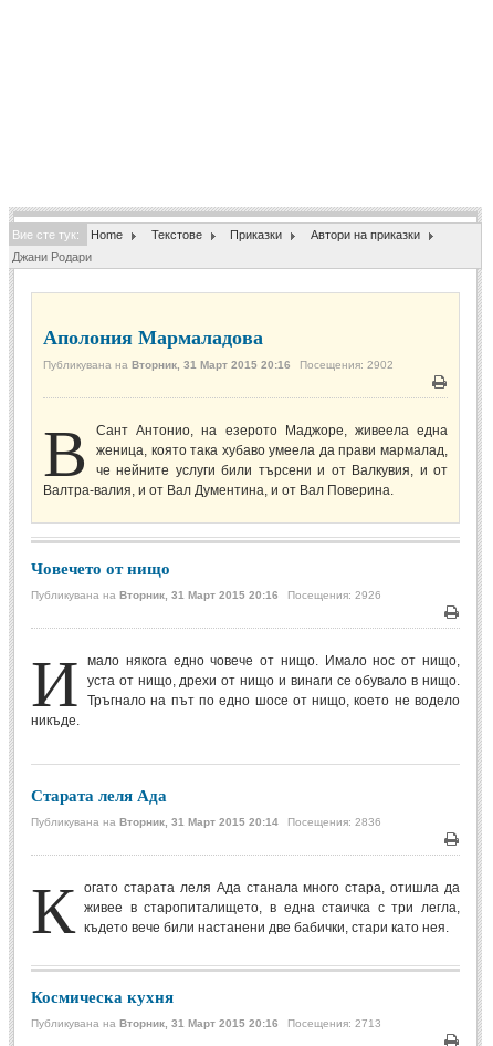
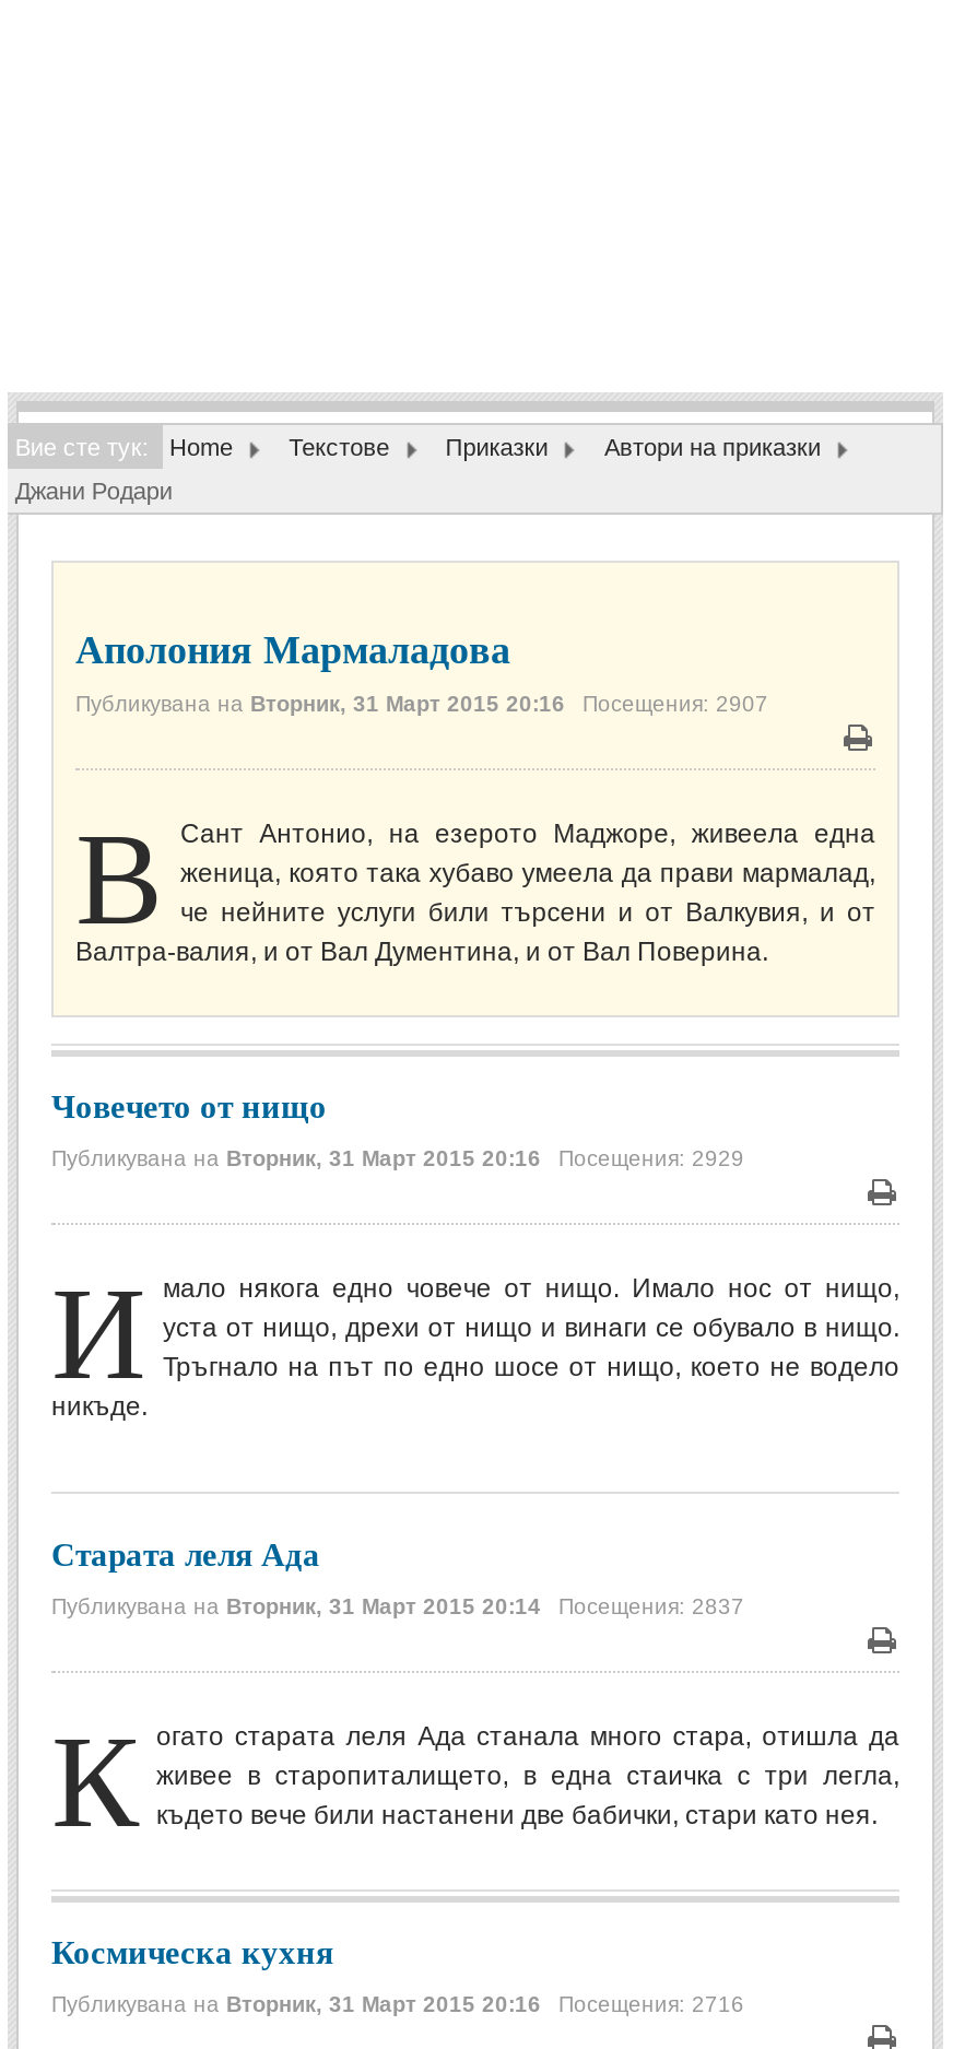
- Публикувана на Вторник, 31 Март 2015 20:16 Посещения: 2902
+ Публикувана на Вторник, 31 Март 2015 20:16 Посещения: 2907

- Публикувана на Вторник, 31 Март 2015 20:16 Посещения: 2926
+ Публикувана на Вторник, 31 Март 2015 20:16 Посещения: 2929

- Посещения: 2836
+ Посещения: 2837

- Посещения: 2713
+ Посещения: 2716
